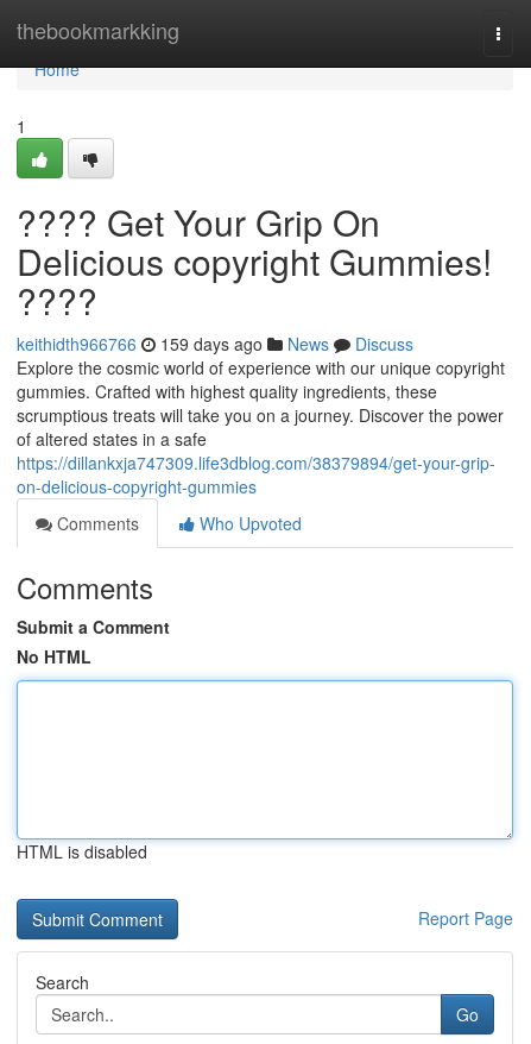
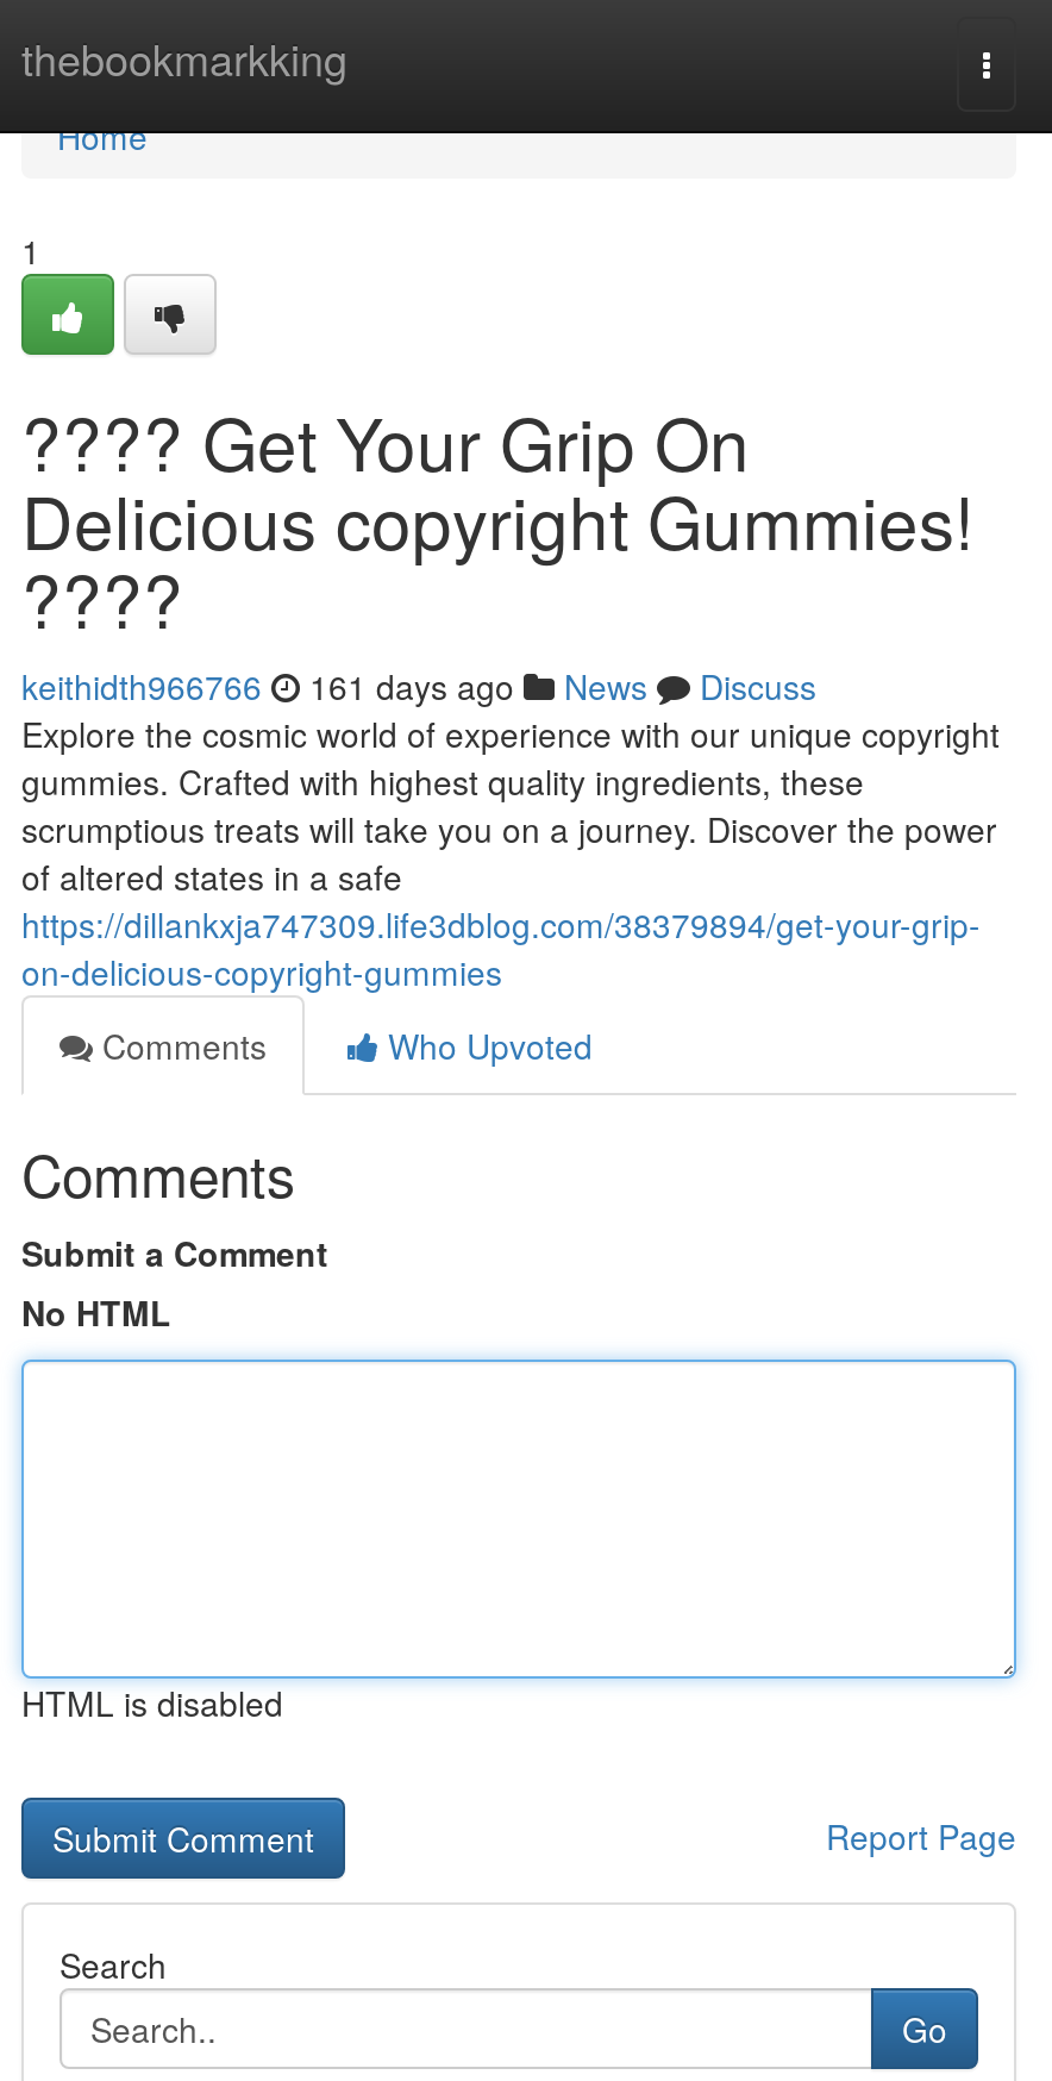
- keithidth966766 159 days ago News Discuss
+ keithidth966766 161 days ago News Discuss
